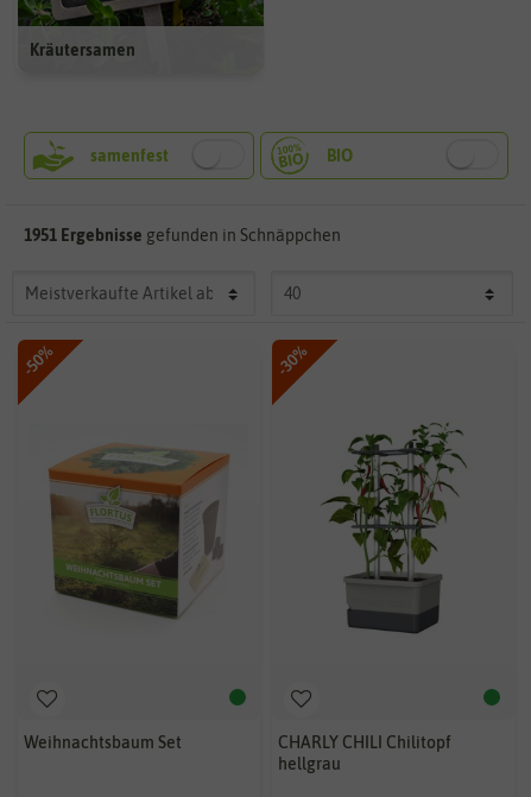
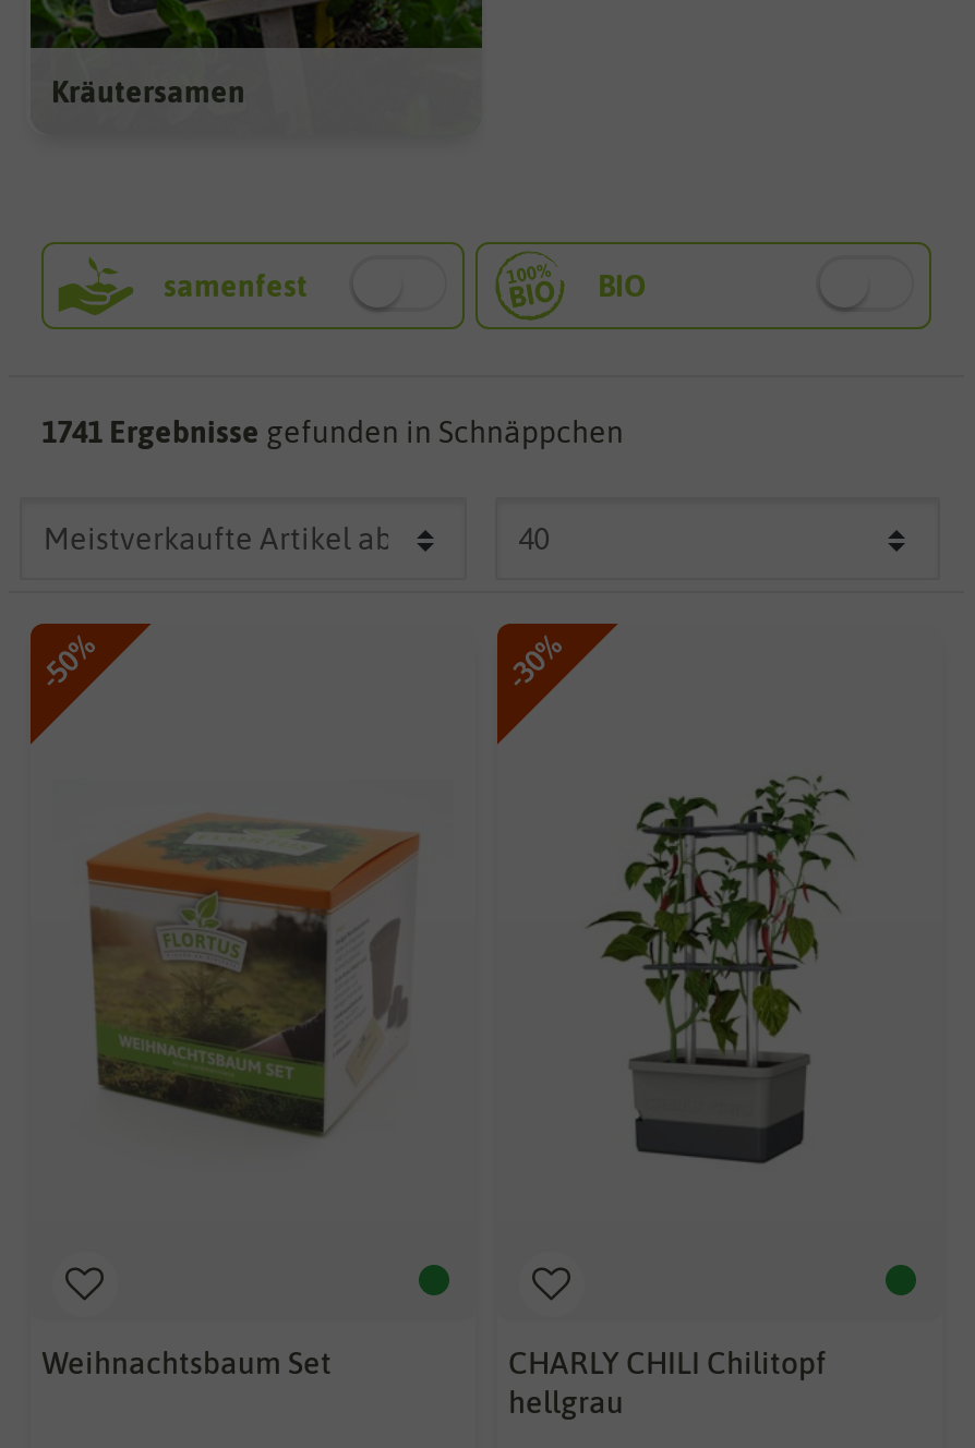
- 1951 Ergebnisse gefunden in Schnäppchen
+ 1741 Ergebnisse gefunden in Schnäppchen
